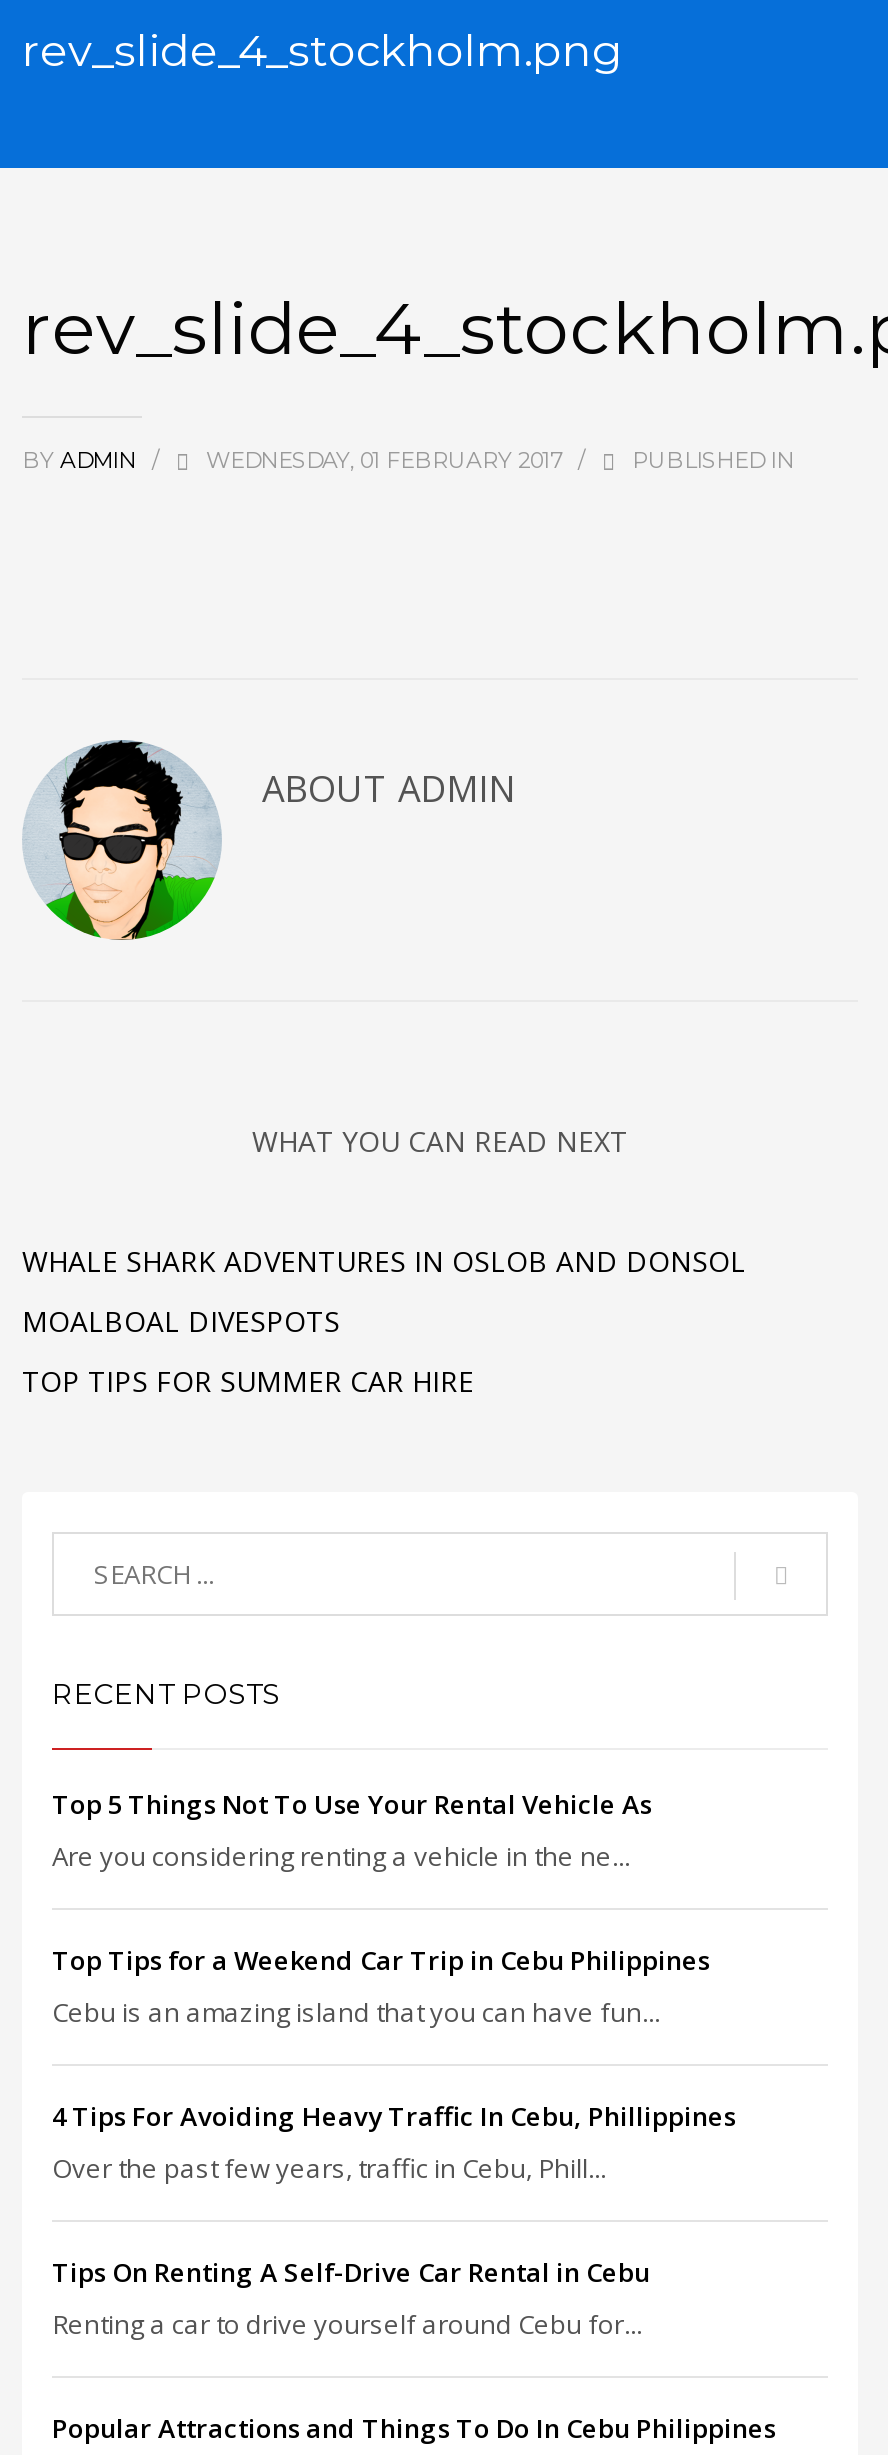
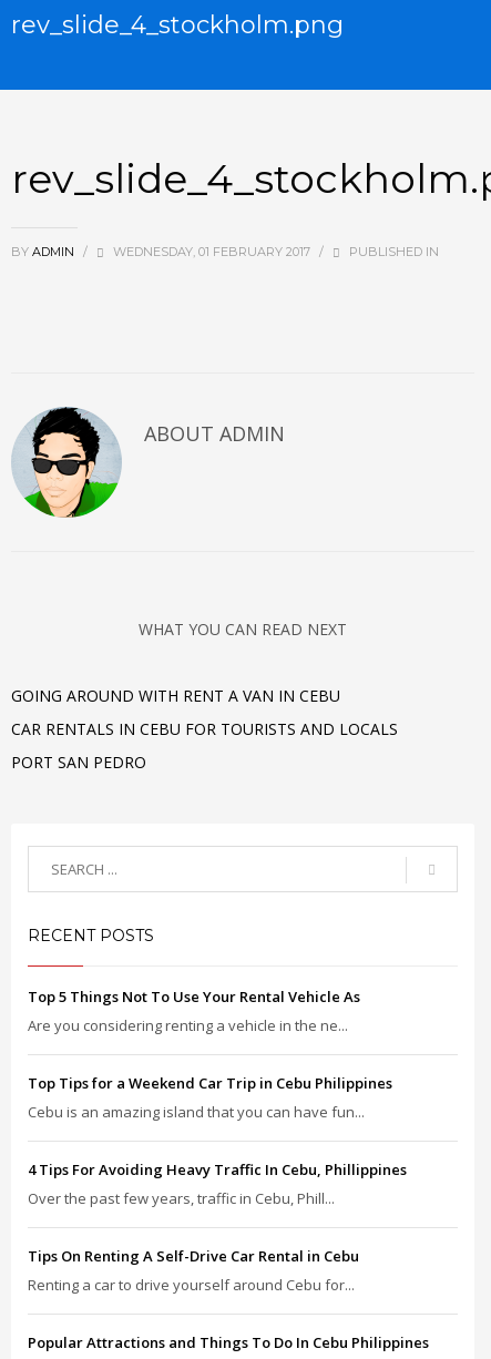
- WHALE SHARK ADVENTURES IN OSLOB AND DONSOL
+ GOING AROUND WITH RENT A VAN IN CEBU

- MOALBOAL DIVESPOTS
+ CAR RENTALS IN CEBU FOR TOURISTS AND LOCALS

- TOP TIPS FOR SUMMER CAR HIRE
+ PORT SAN PEDRO
